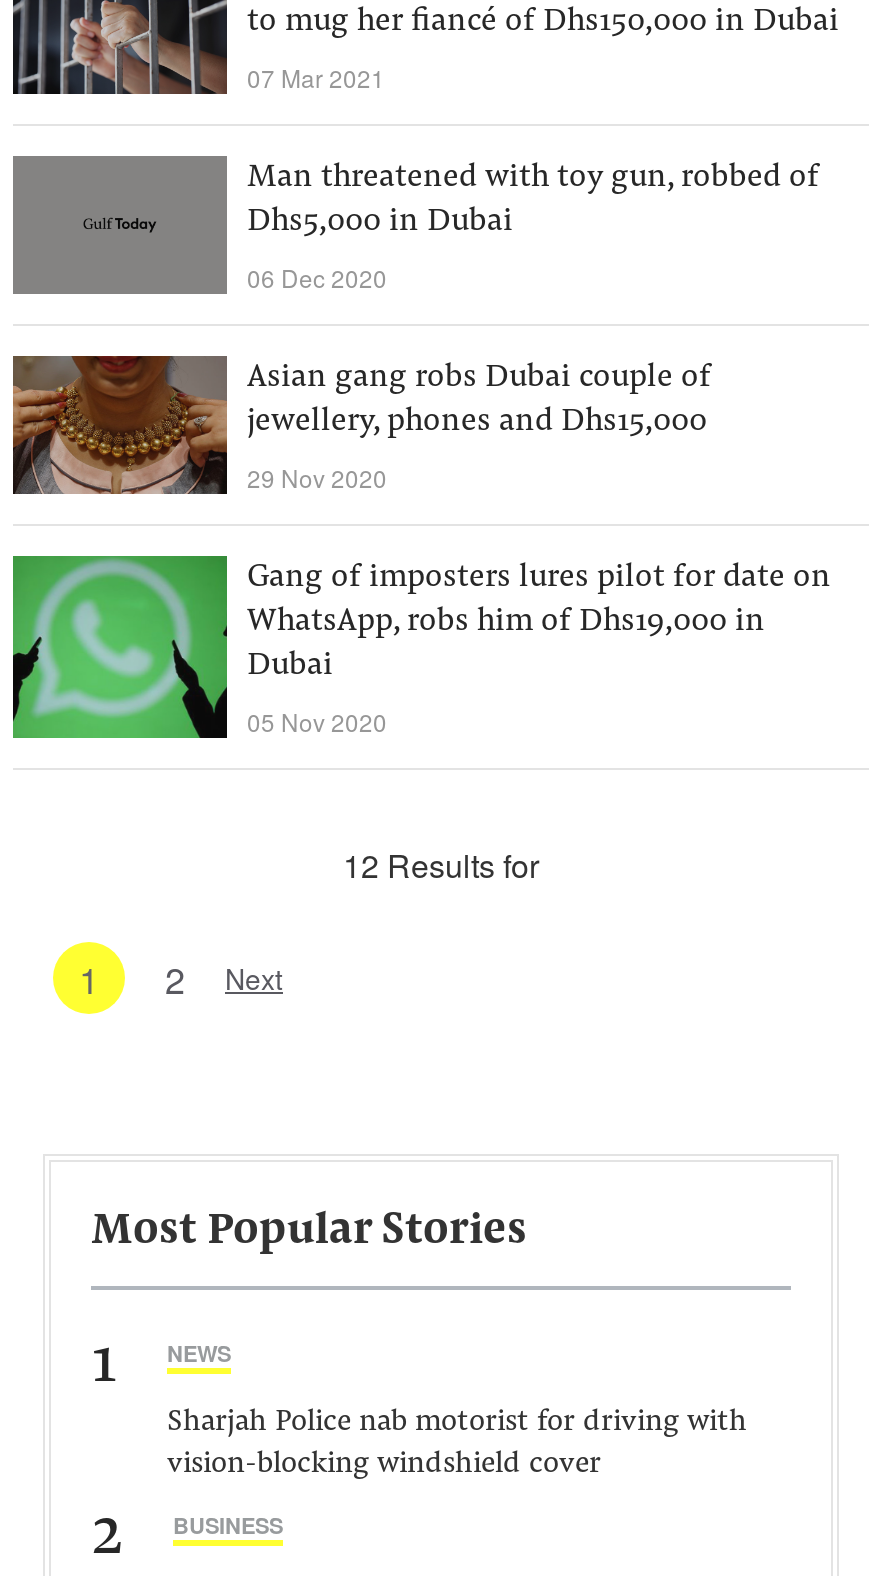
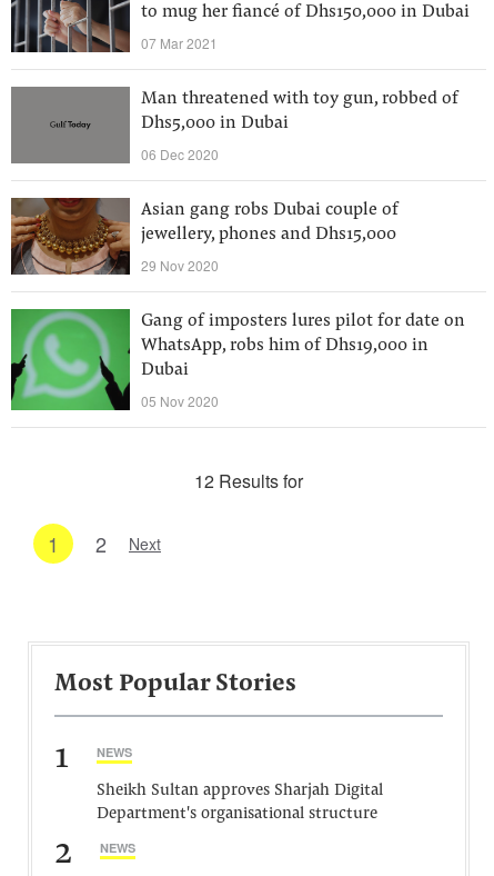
- Sharjah Police nab motorist for driving with
- vision-blocking windshield cover
+ Sheikh Sultan approves Sharjah Digital
+ Department's organisational structure

- BUSINESS
+ NEWS
